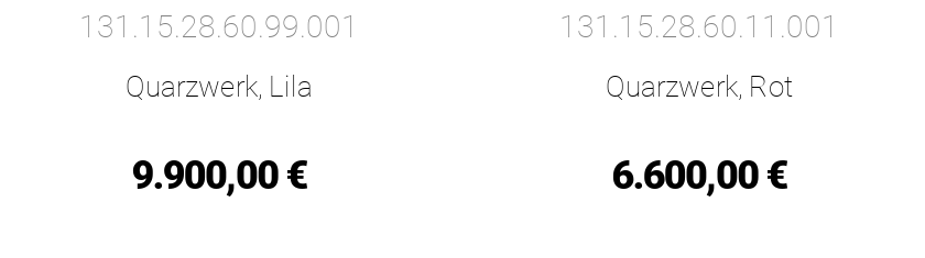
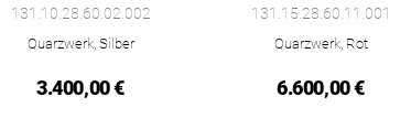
- 131.15.28.60.99.001
+ 131.10.28.60.02.002

- Quarzwerk, Lila
+ Quarzwerk, Silber

- 9.900,00 €
+ 3.400,00 €
